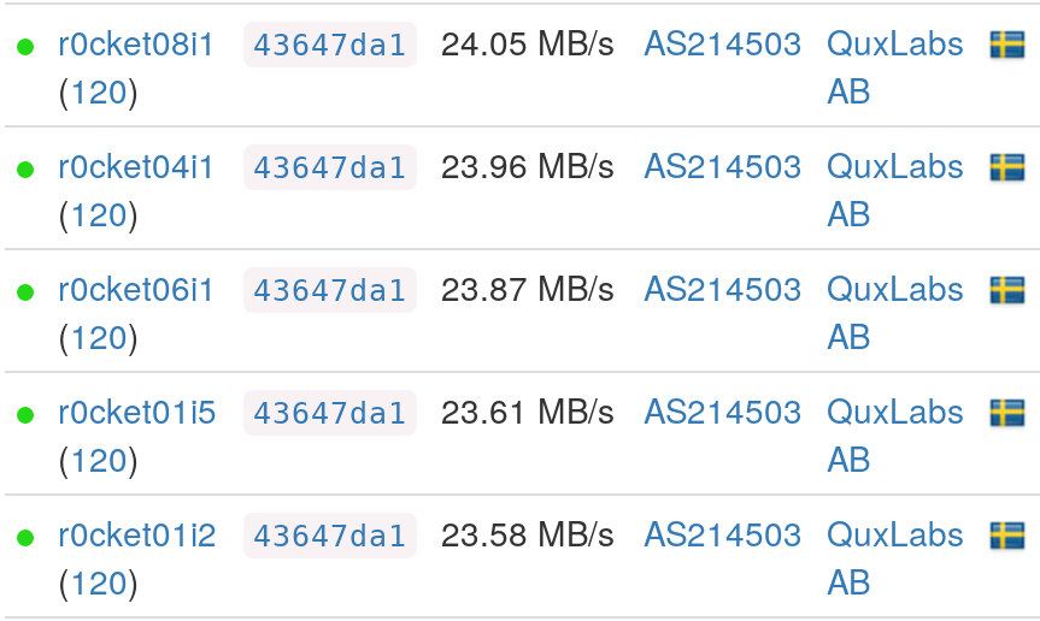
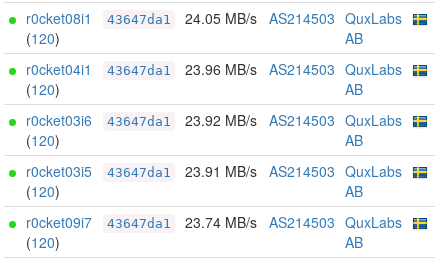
- r0cket06i1
+ r0cket03i6

- 23.87 MB/s AS214503 QuxLabs
+ 23.92 MB/s AS214503 QuxLabs

- r0cket01i5
+ r0cket03i5

- 23.61 MB/s AS214503 QuxLabs
+ 23.91 MB/s AS214503 QuxLabs

- r0cket01i2
+ r0cket09i7

- 23.58 MB/s AS214503 QuxLabs
+ 23.74 MB/s AS214503 QuxLabs
